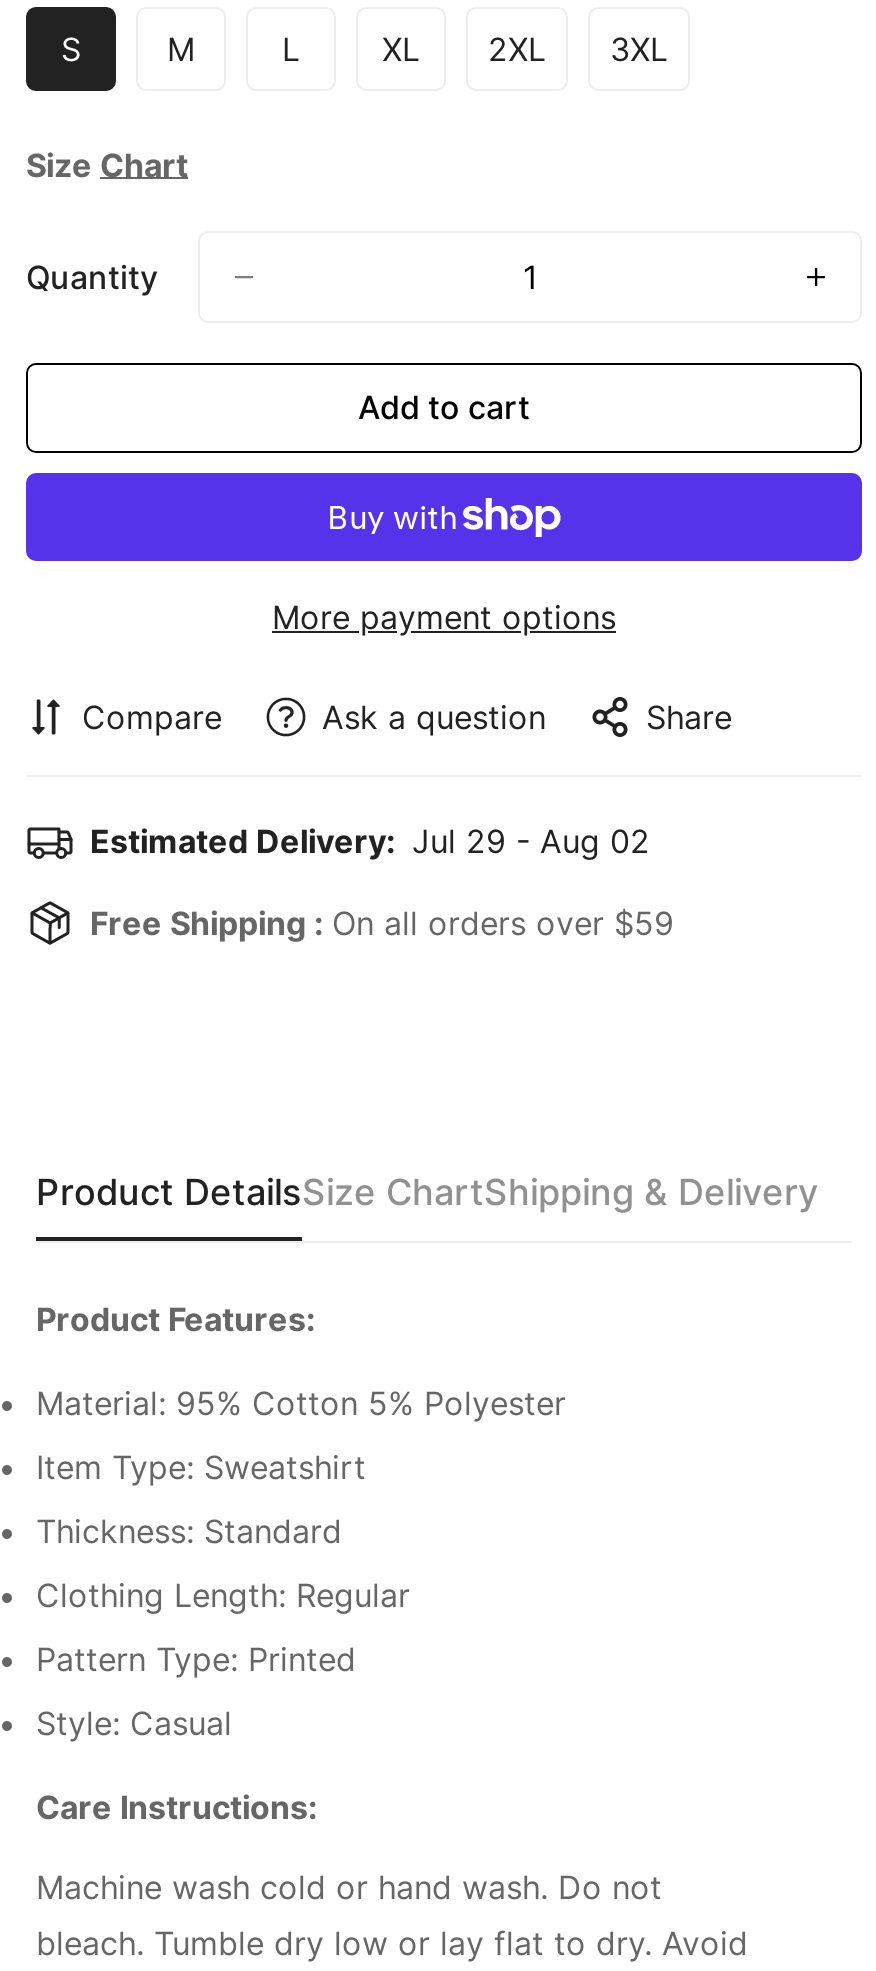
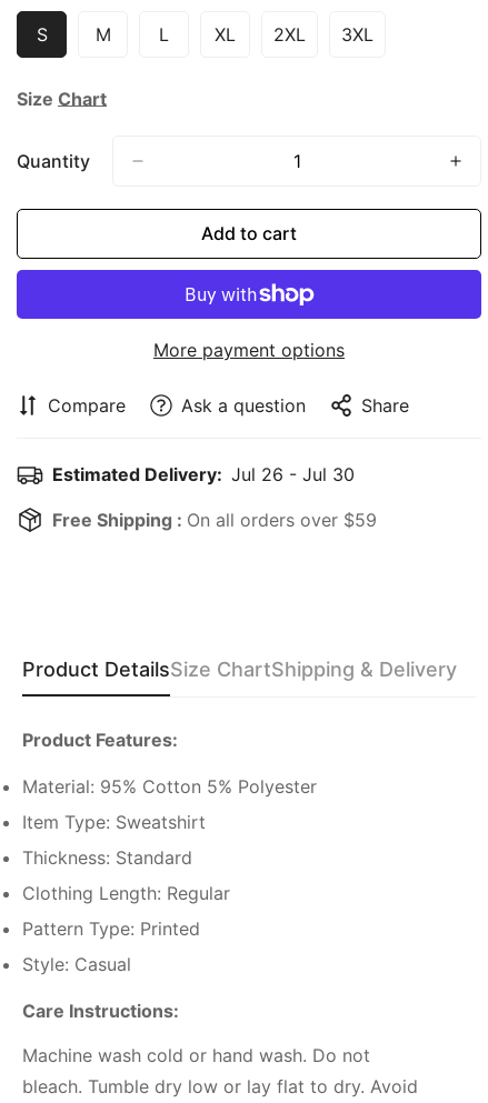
- Estimated Delivery: Jul 29 - Aug 02
+ Estimated Delivery: Jul 26 - Jul 30
